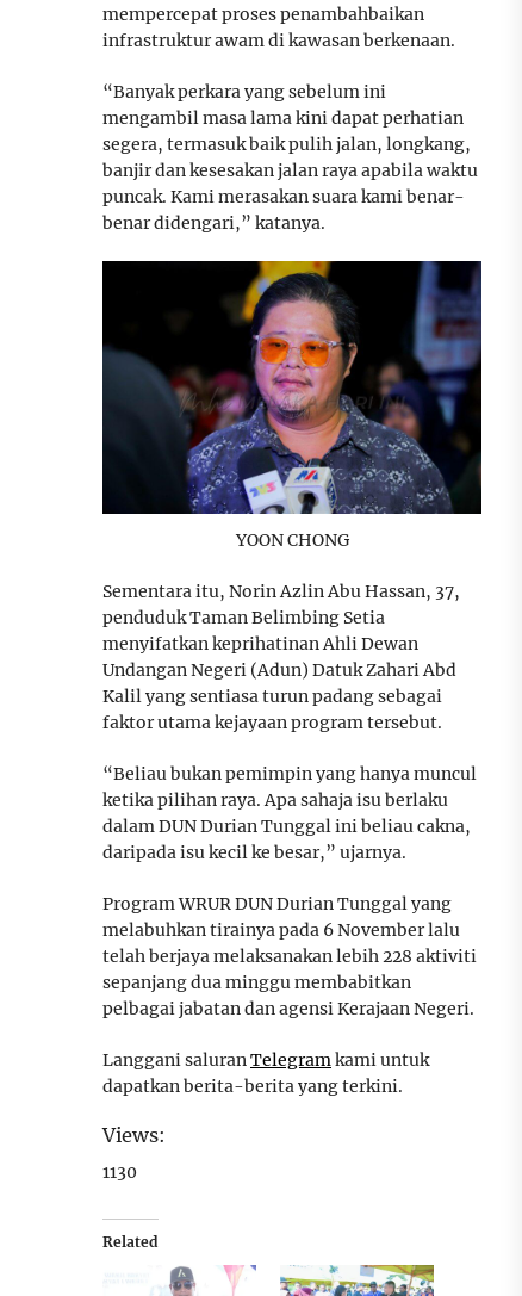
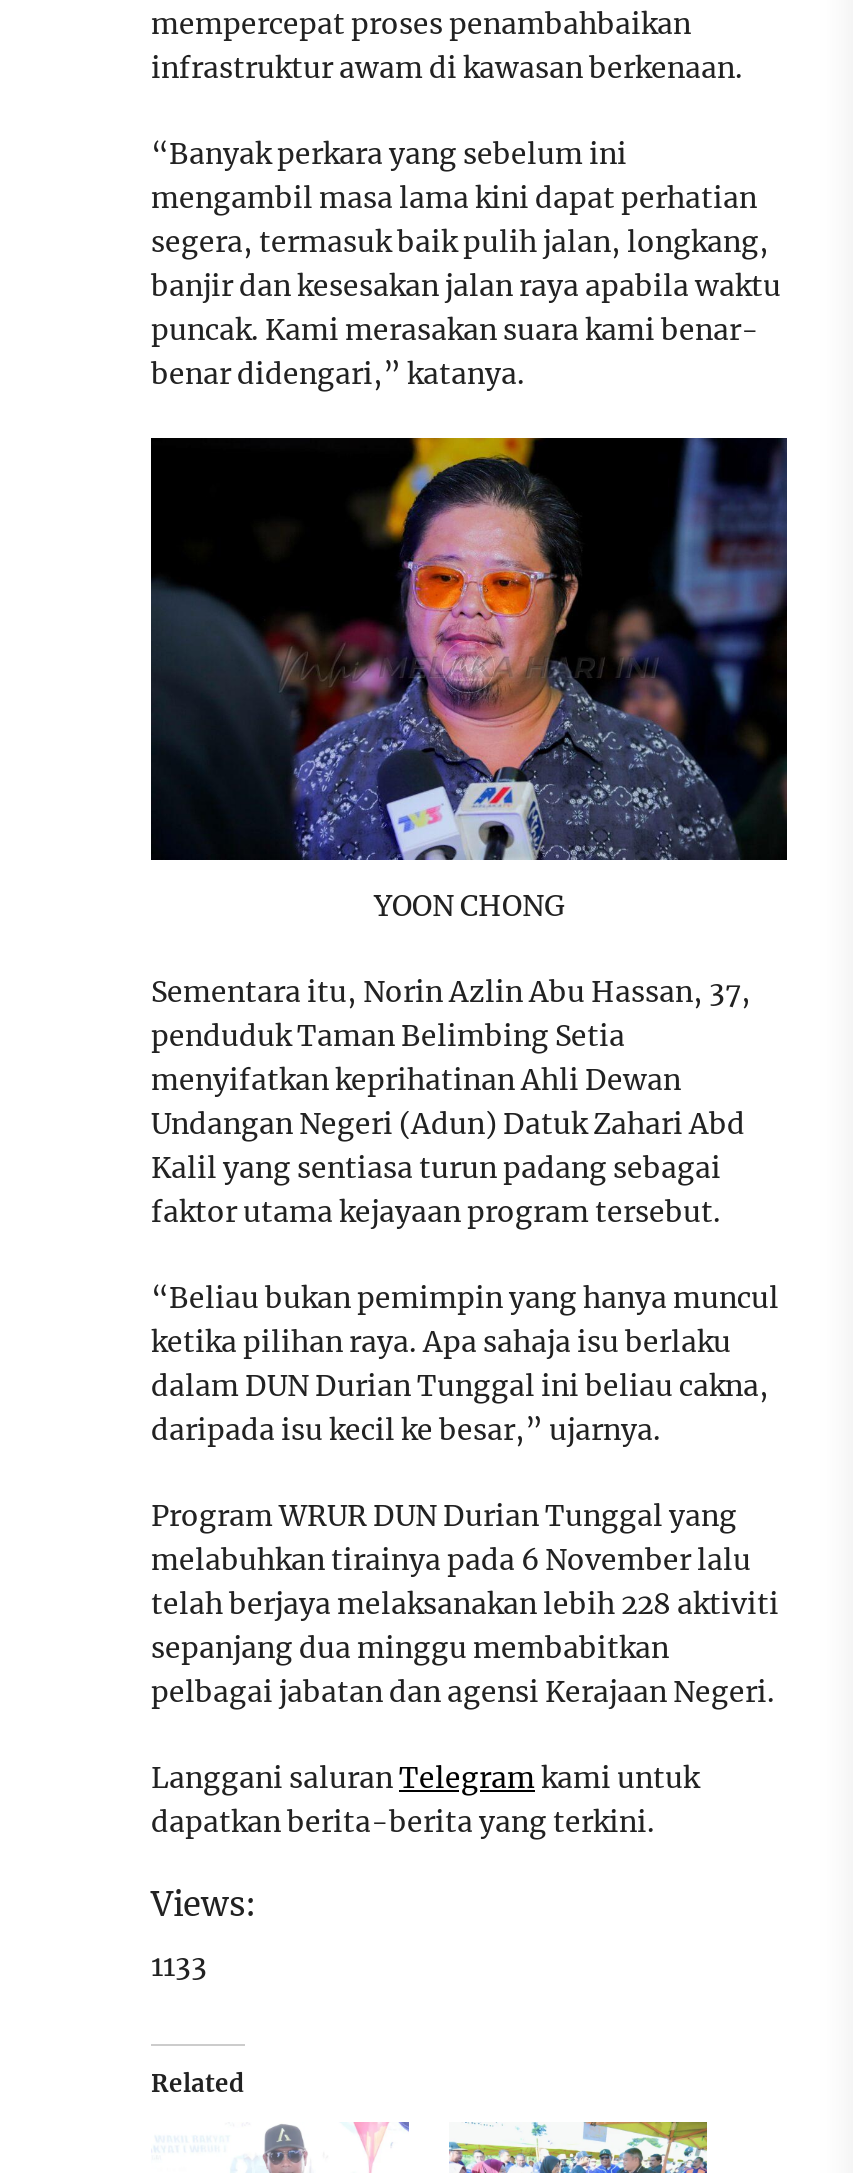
- 1130
+ 1133
